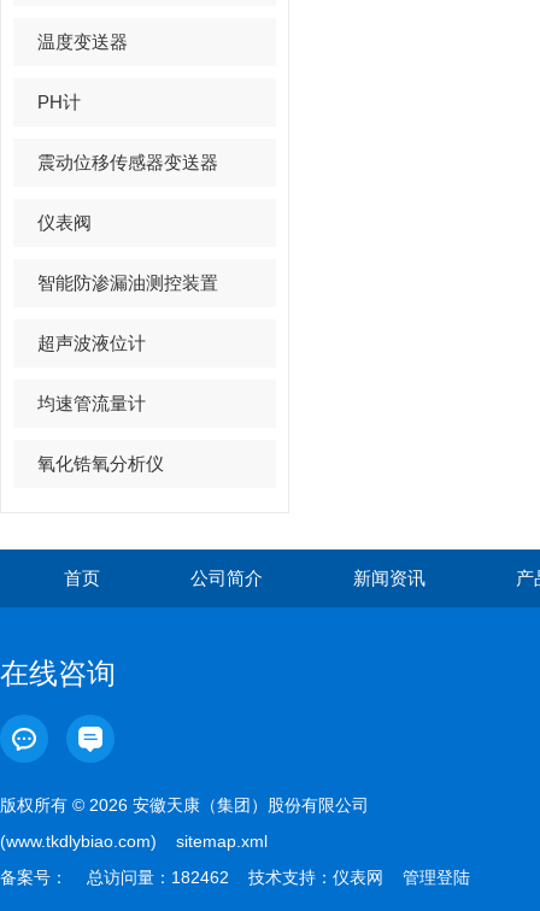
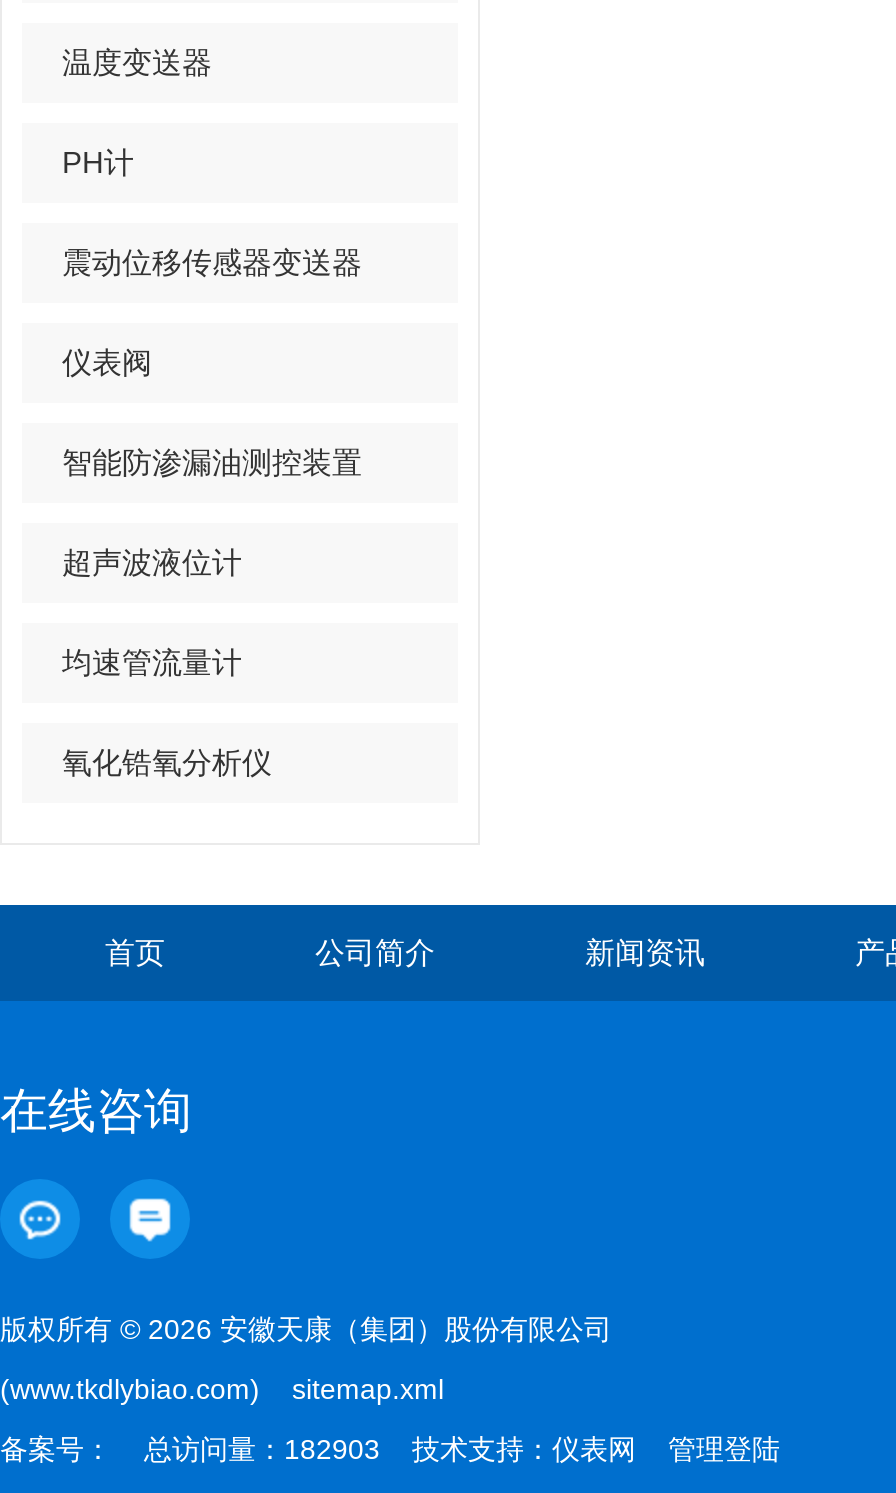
- 备案号：总访问量：182462 技术支持：仪表网
+ 备案号：总访问量：182903 技术支持：仪表网
